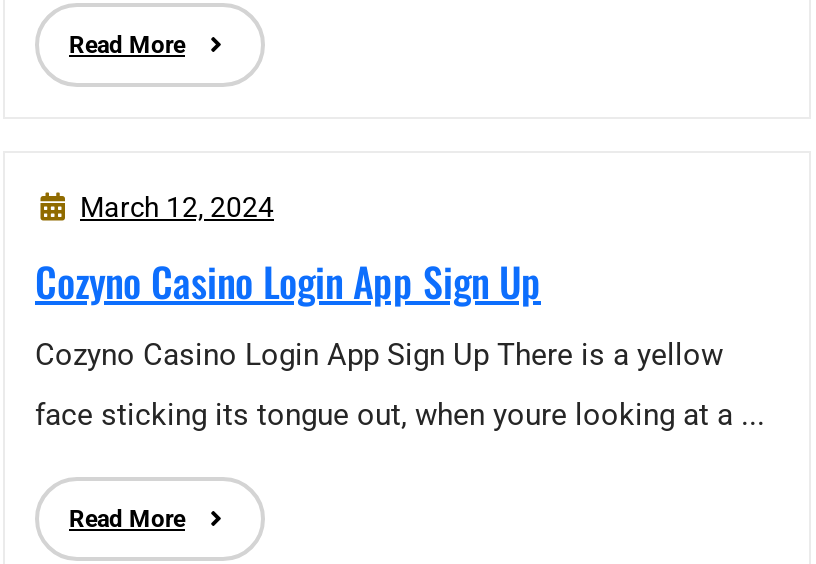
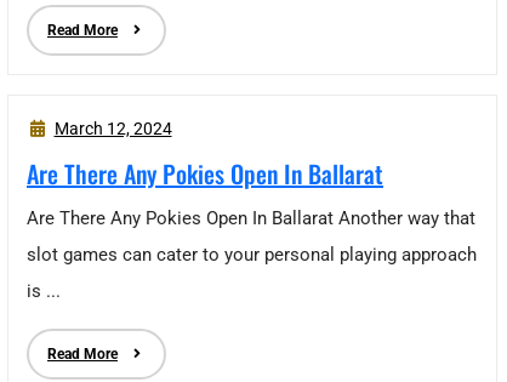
- Cozyno Casino Login App Sign Up
- Cozyno Casino Login App Sign Up There is a yellow
- face sticking its tongue out, when youre looking at a ...
+ Are There Any Pokies Open In Ballarat
+ Are There Any Pokies Open In Ballarat Another way that
+ slot games can cater to your personal playing approach
+ is ...
